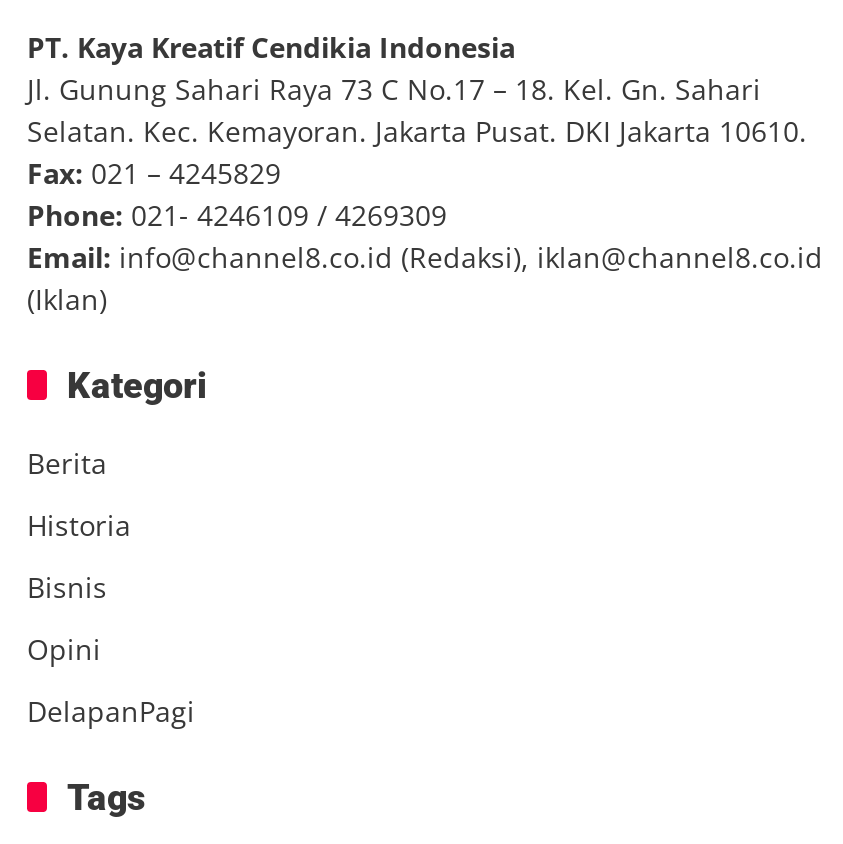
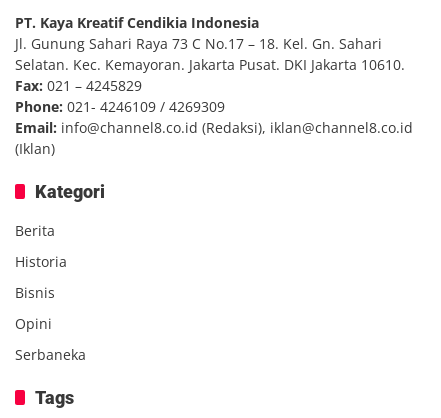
- DelapanPagi
+ Serbaneka
